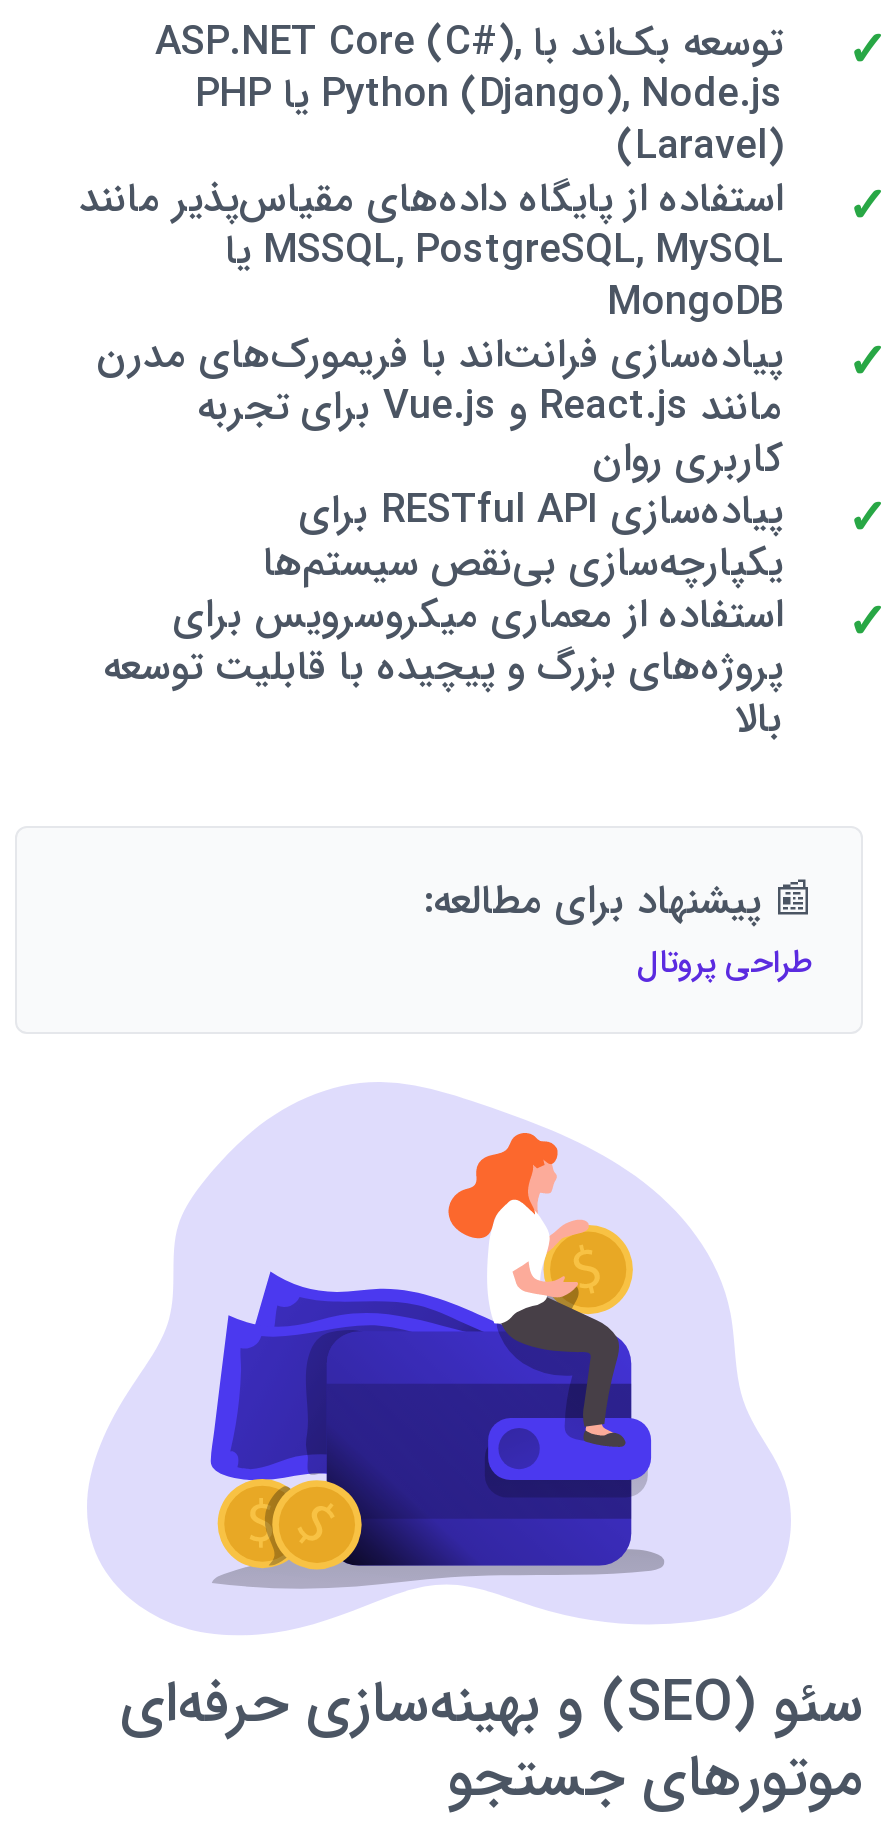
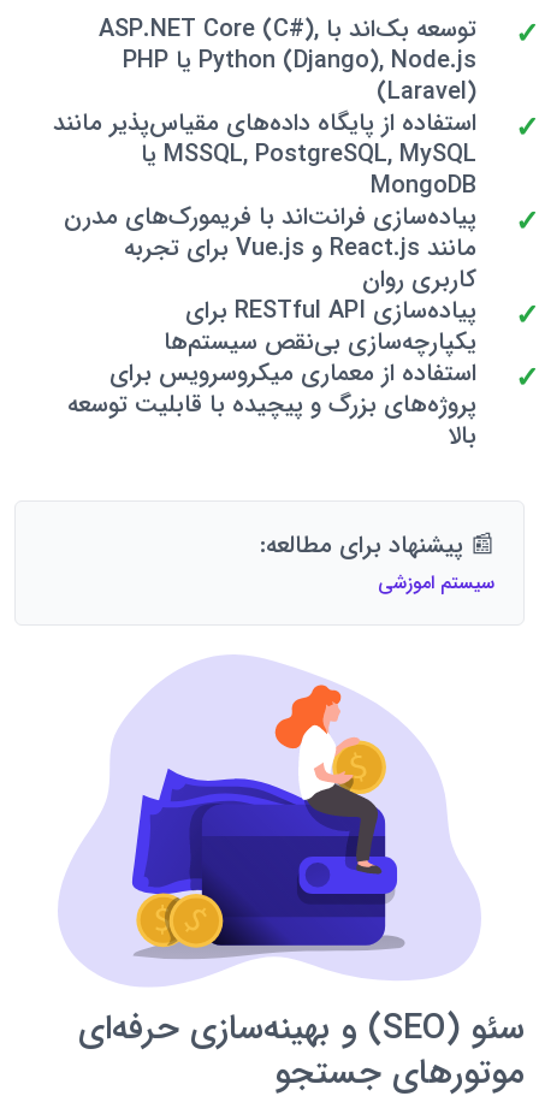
- طراحی پروتال
+ سیستم اموزشی
